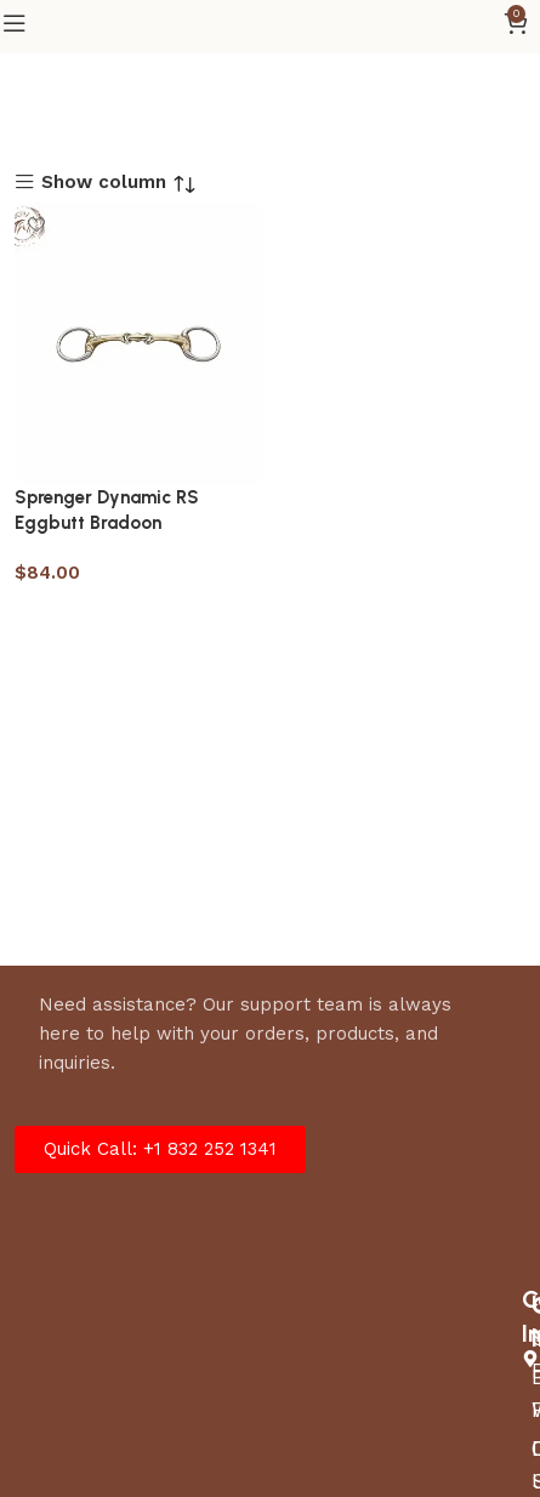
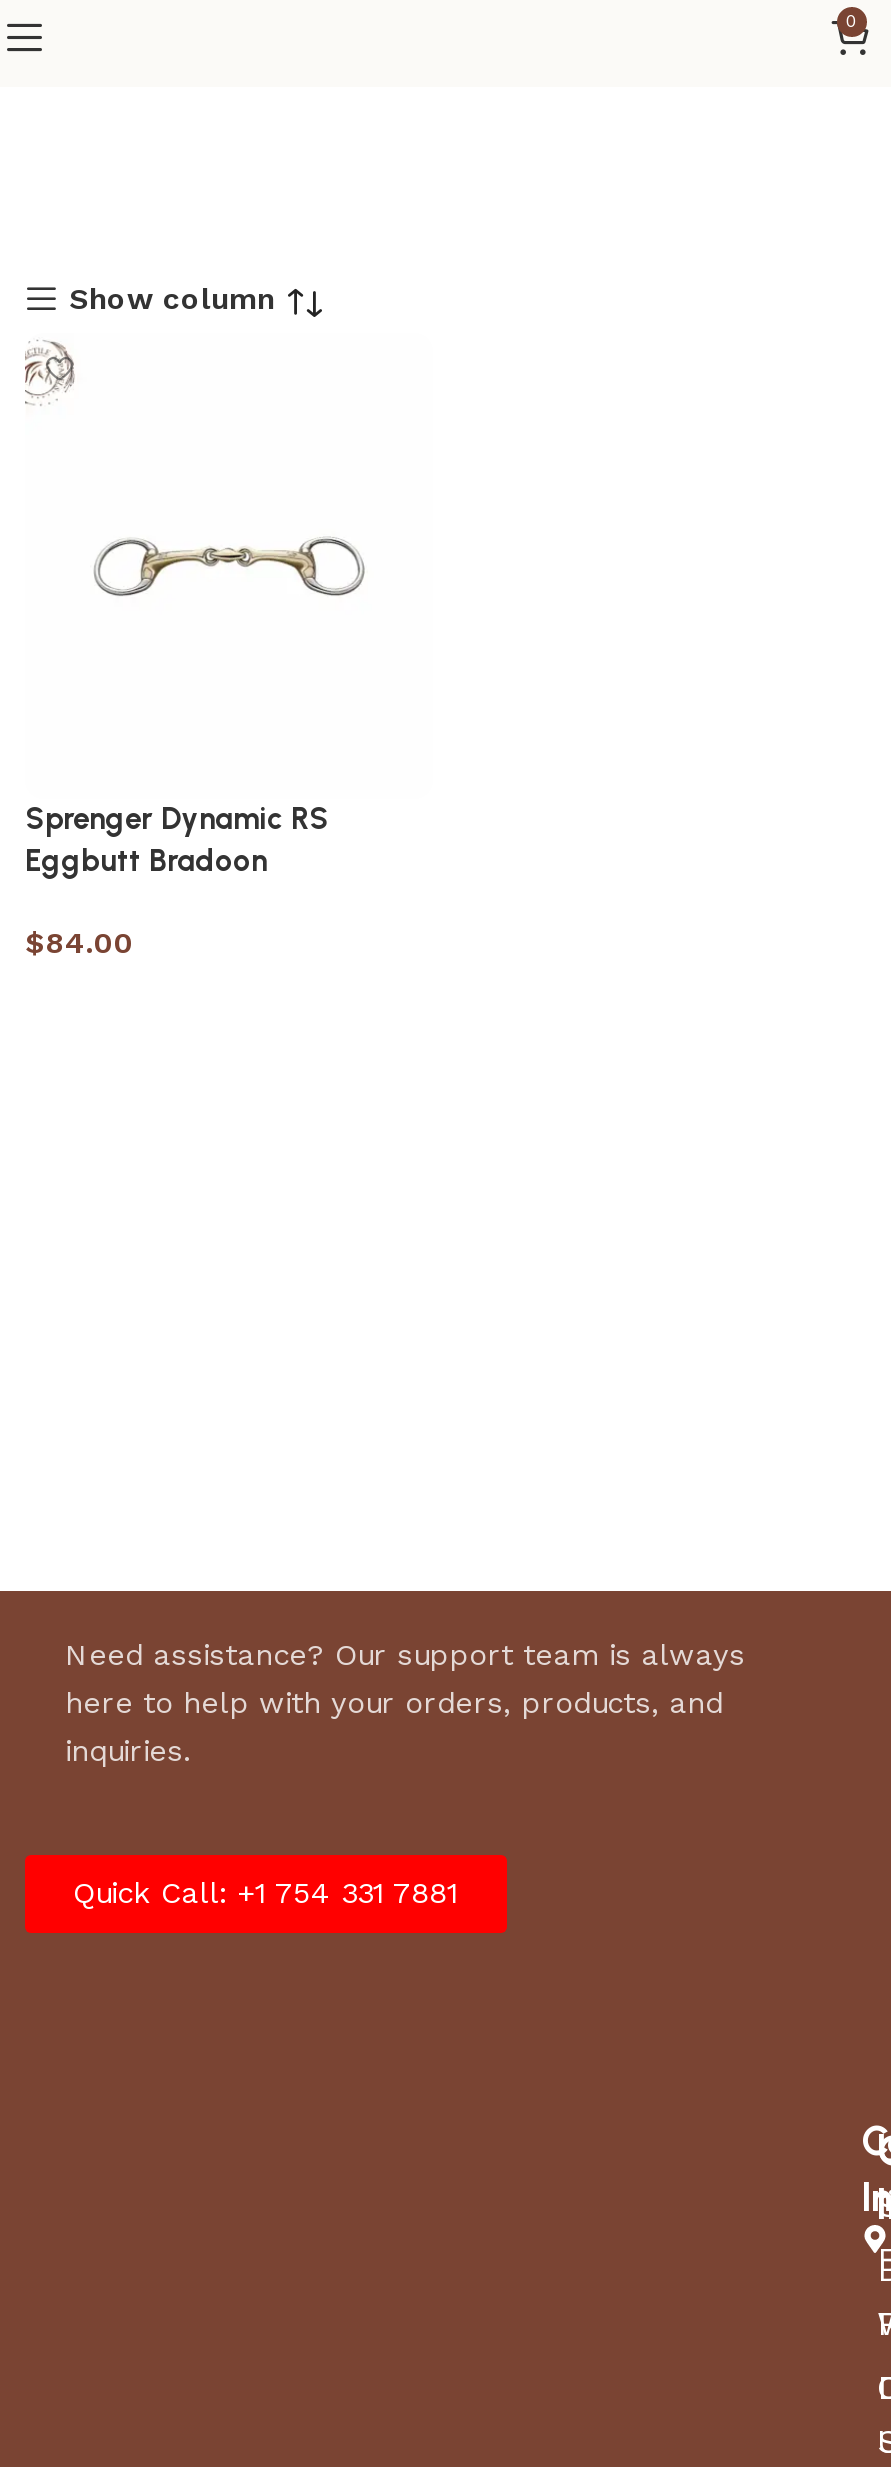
- Quick Call: +1 832 252 1341
+ Quick Call: +1 754 331 7881
